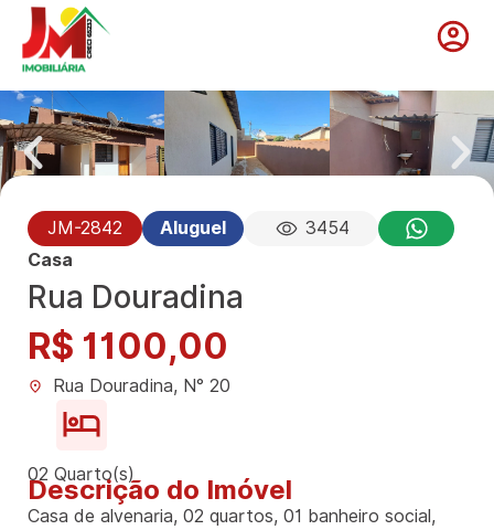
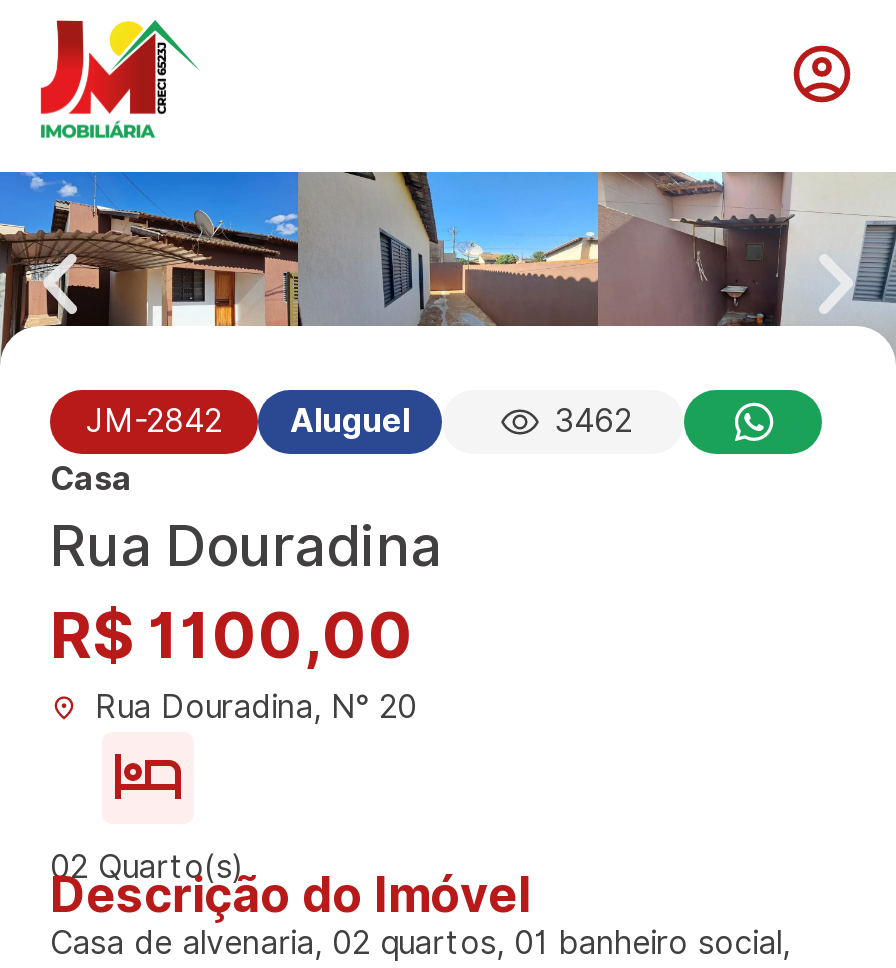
- 3454
+ 3462
